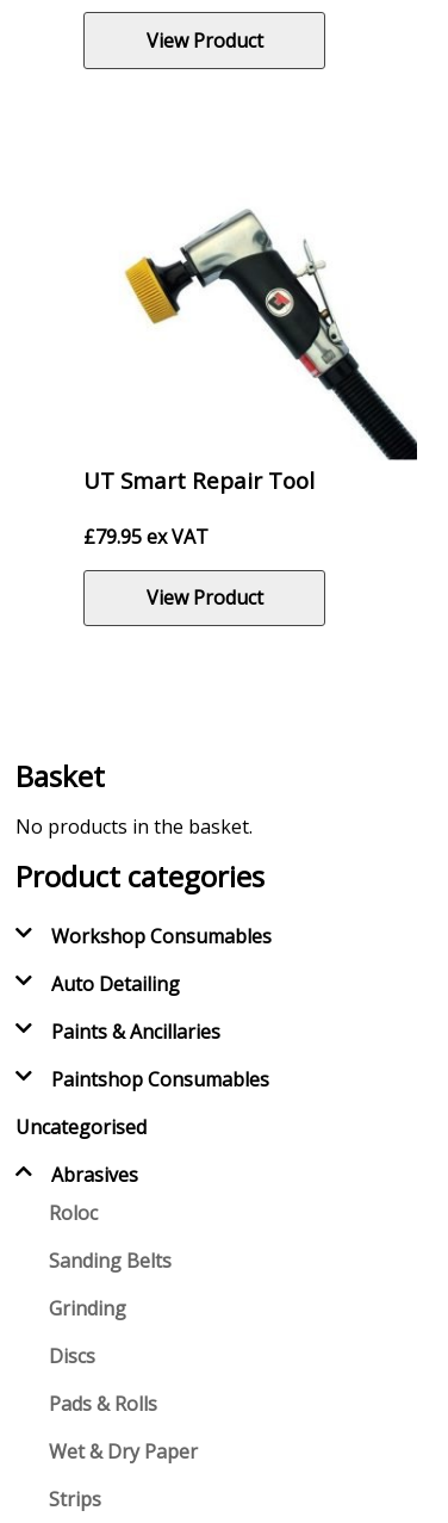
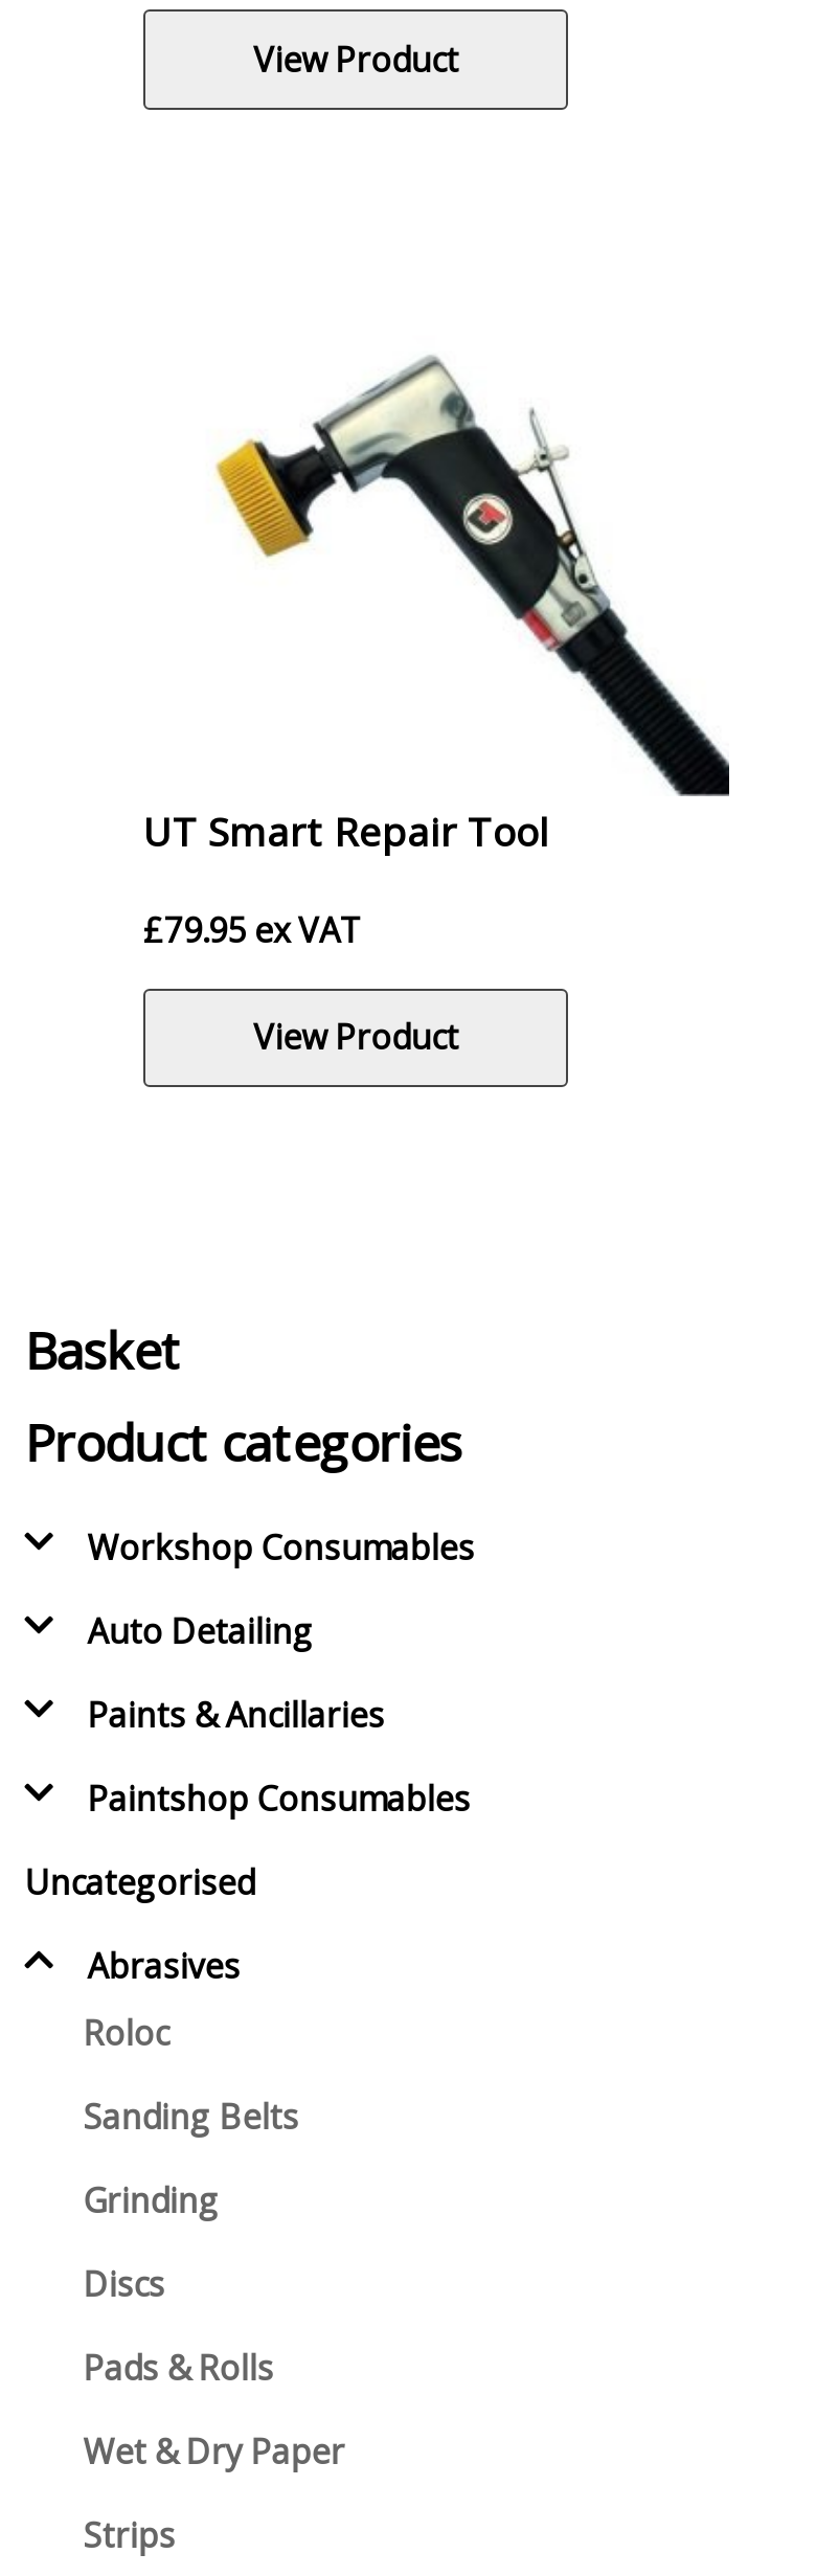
- No products in the basket.
